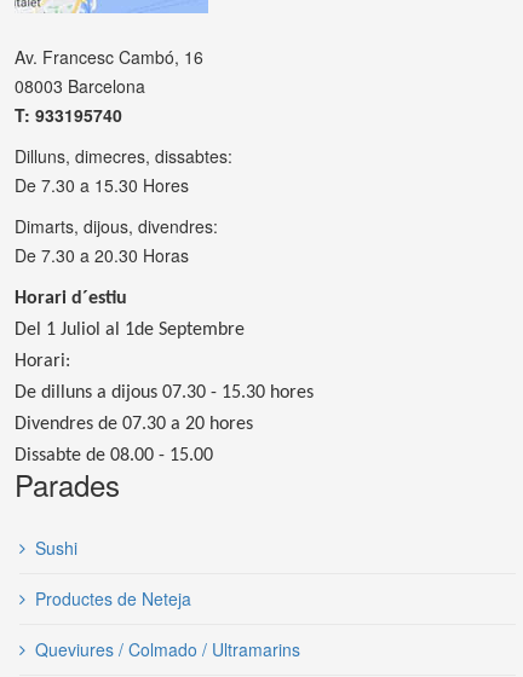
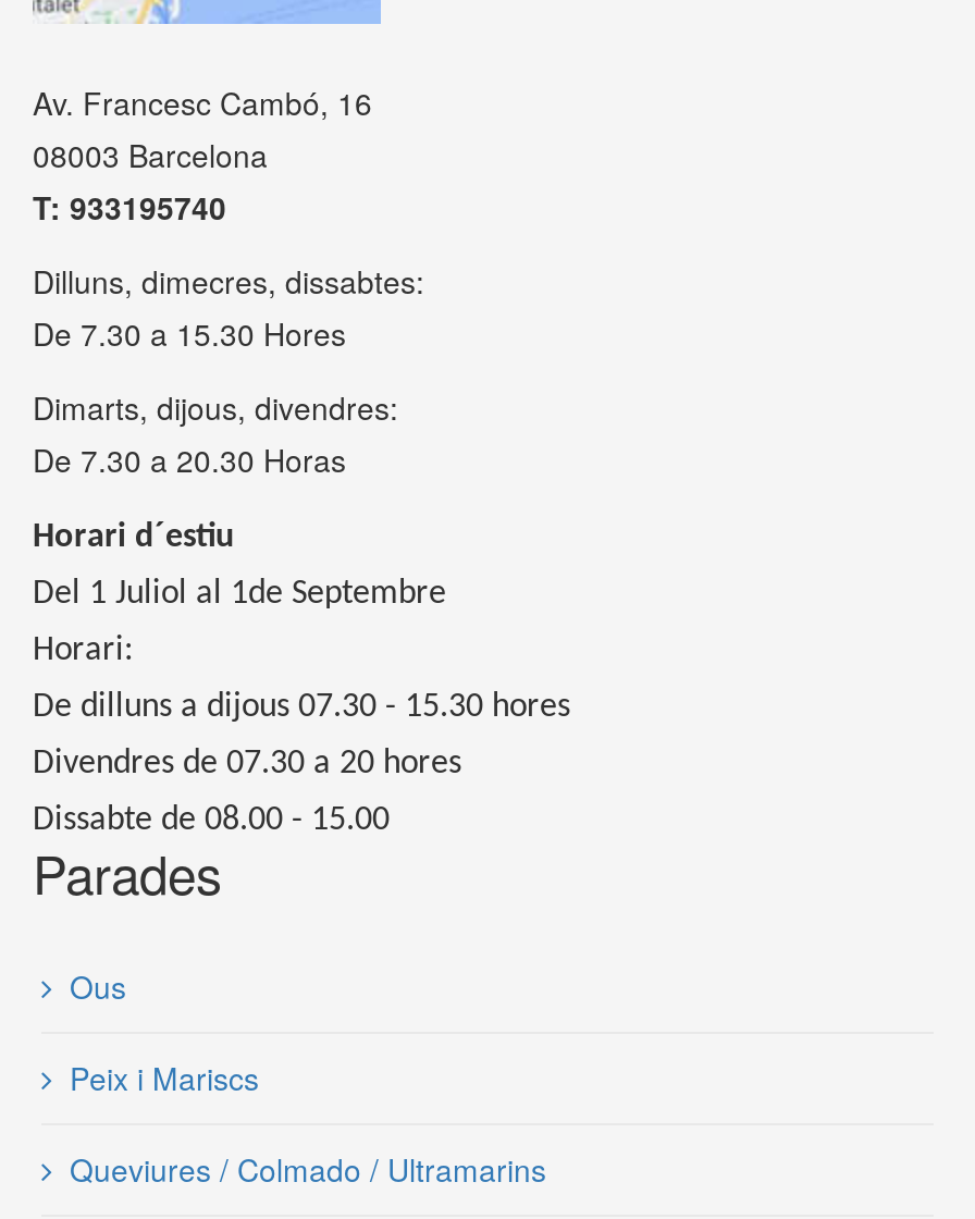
- Sushi
+ Ous

- Productes de Neteja
+ Peix i Mariscs
